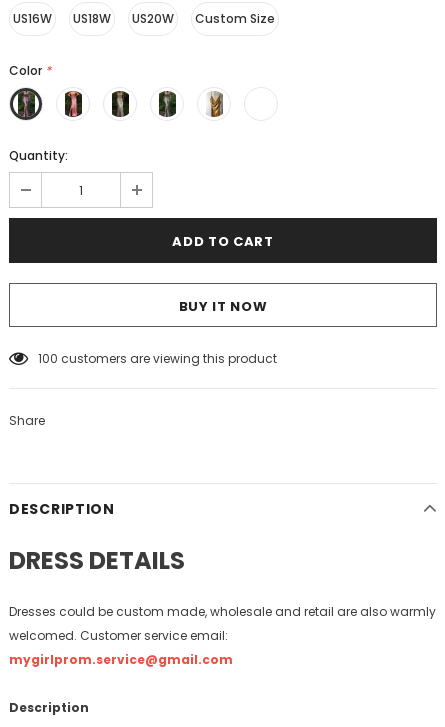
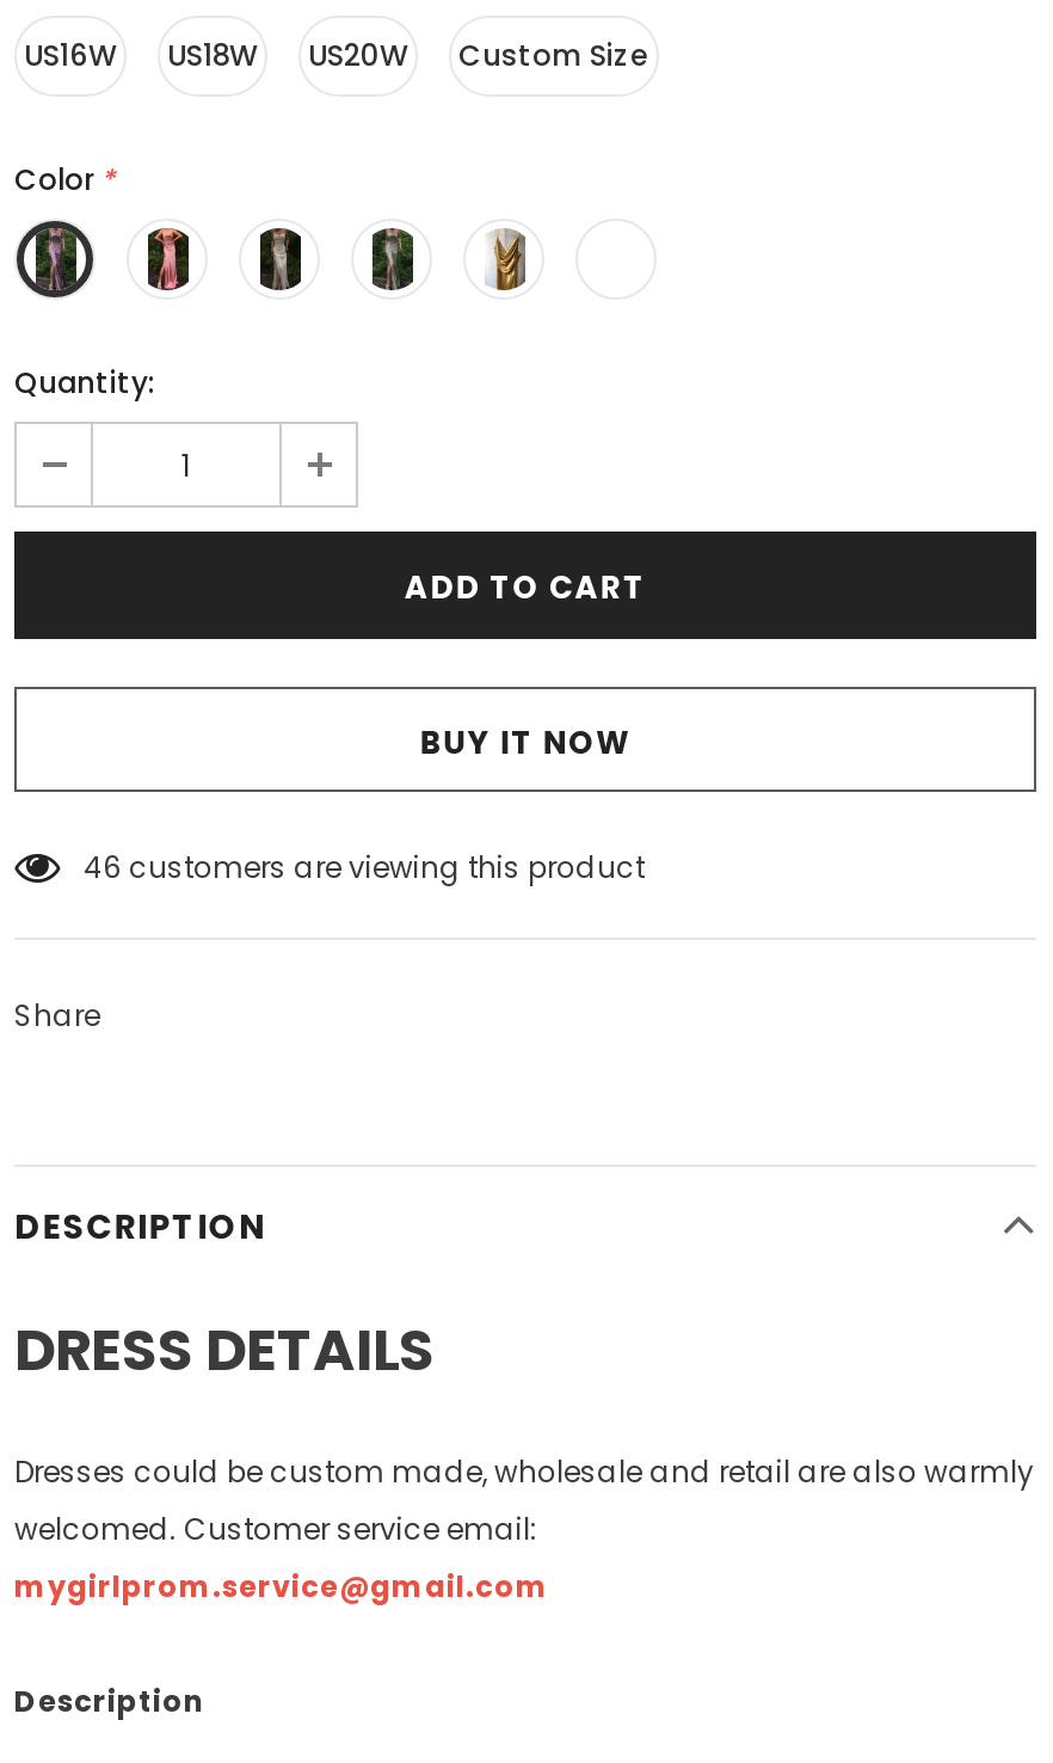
- 100 customers are viewing this product
+ 46 customers are viewing this product
